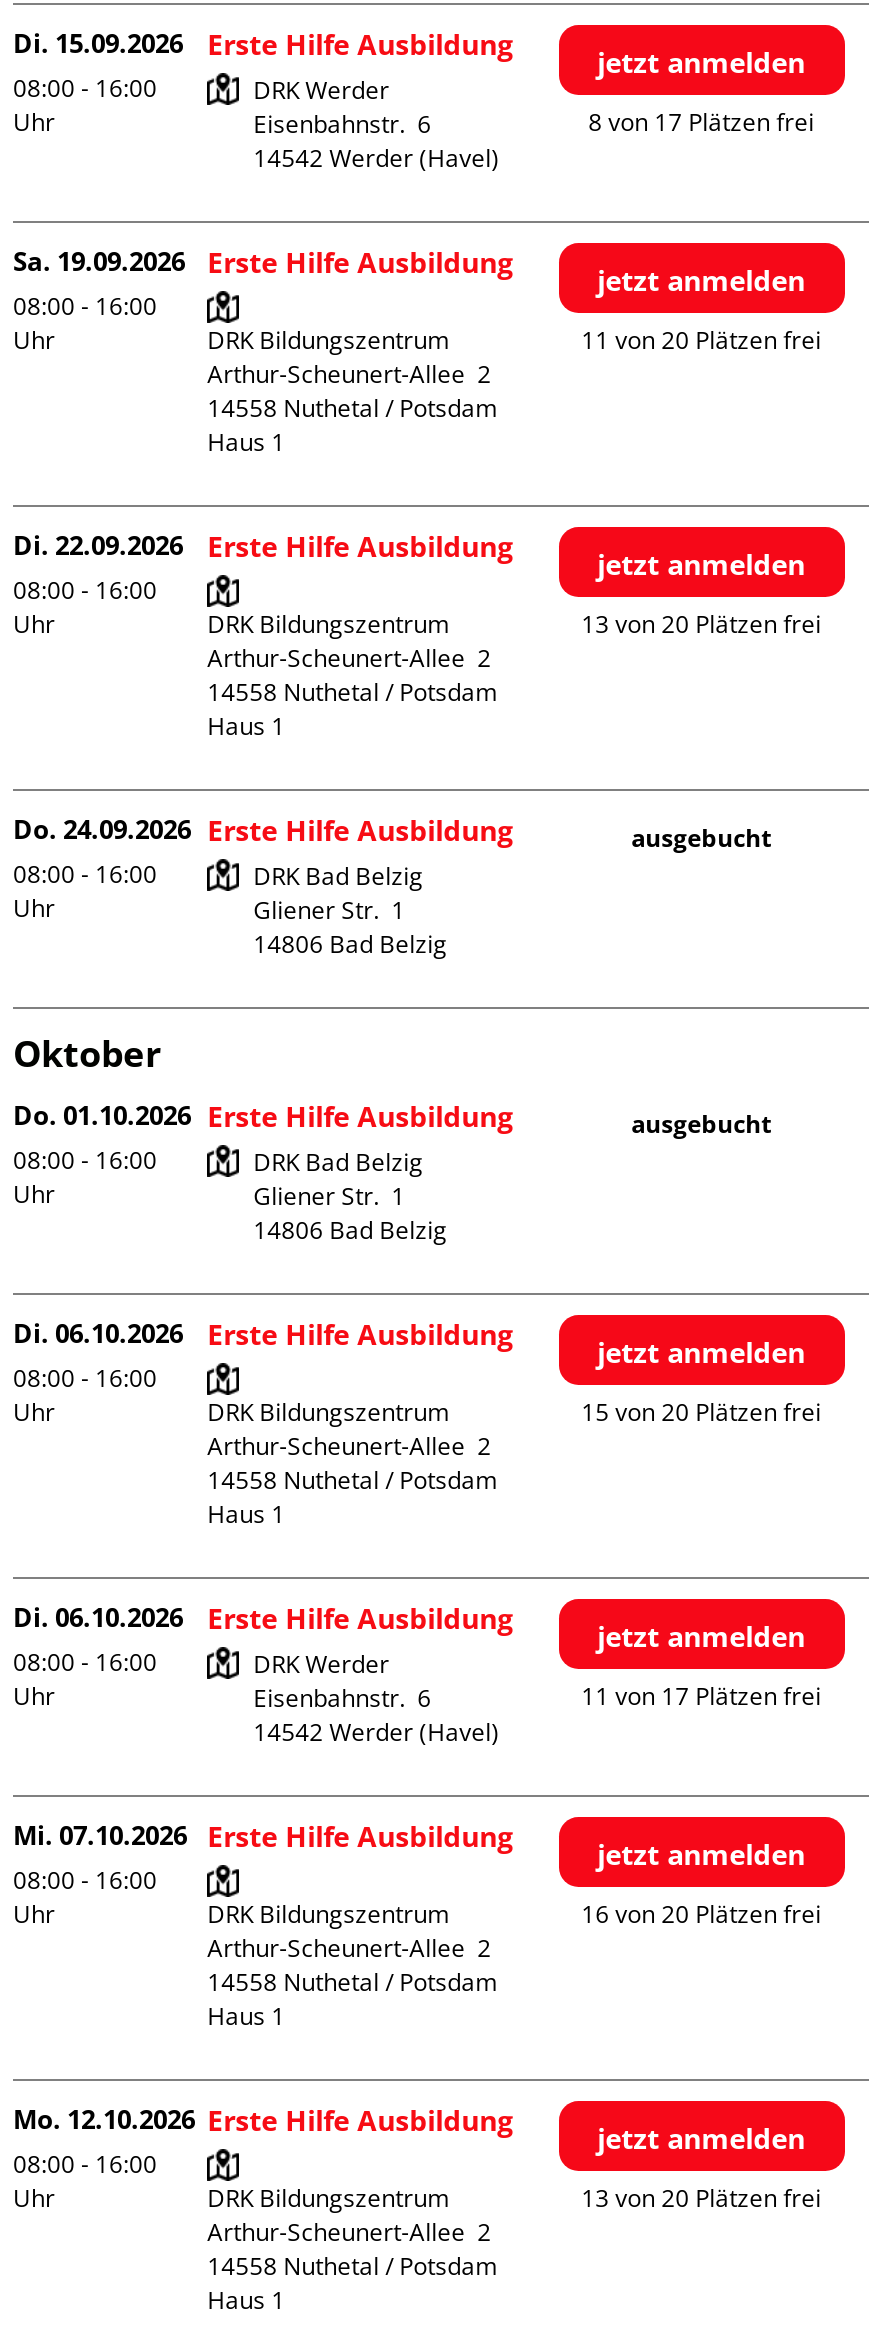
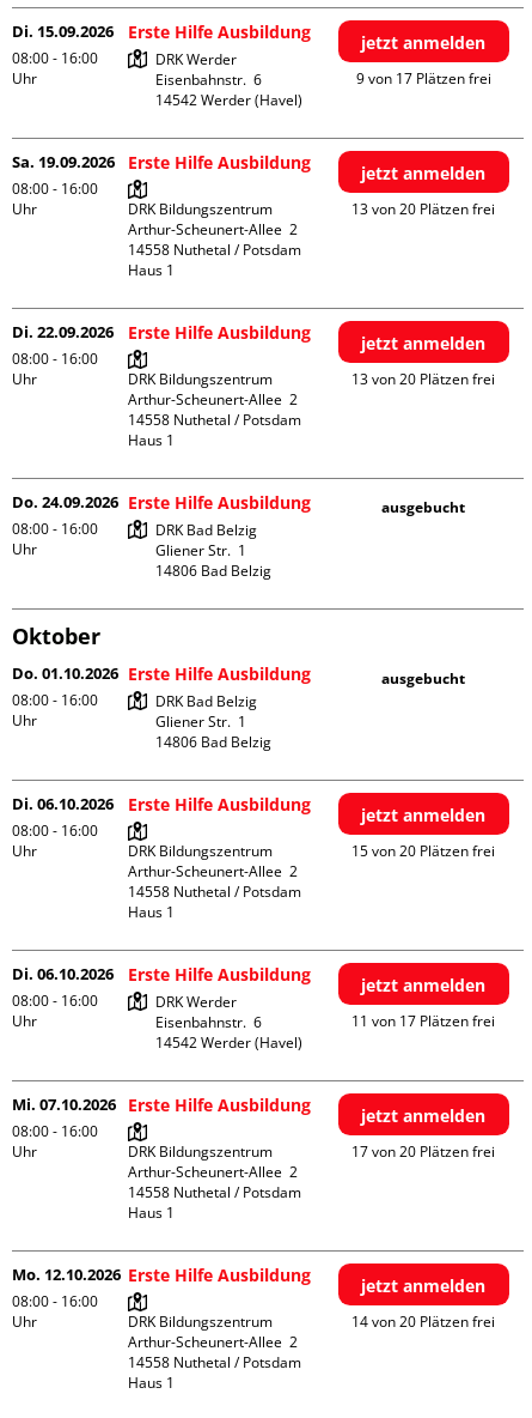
- 8 von 17 Plätzen frei
+ 9 von 17 Plätzen frei

- 11 von 20 Plätzen frei
+ 13 von 20 Plätzen frei

- 16 von 20 Plätzen frei
+ 17 von 20 Plätzen frei

- 13 von 20 Plätzen frei
+ 14 von 20 Plätzen frei
